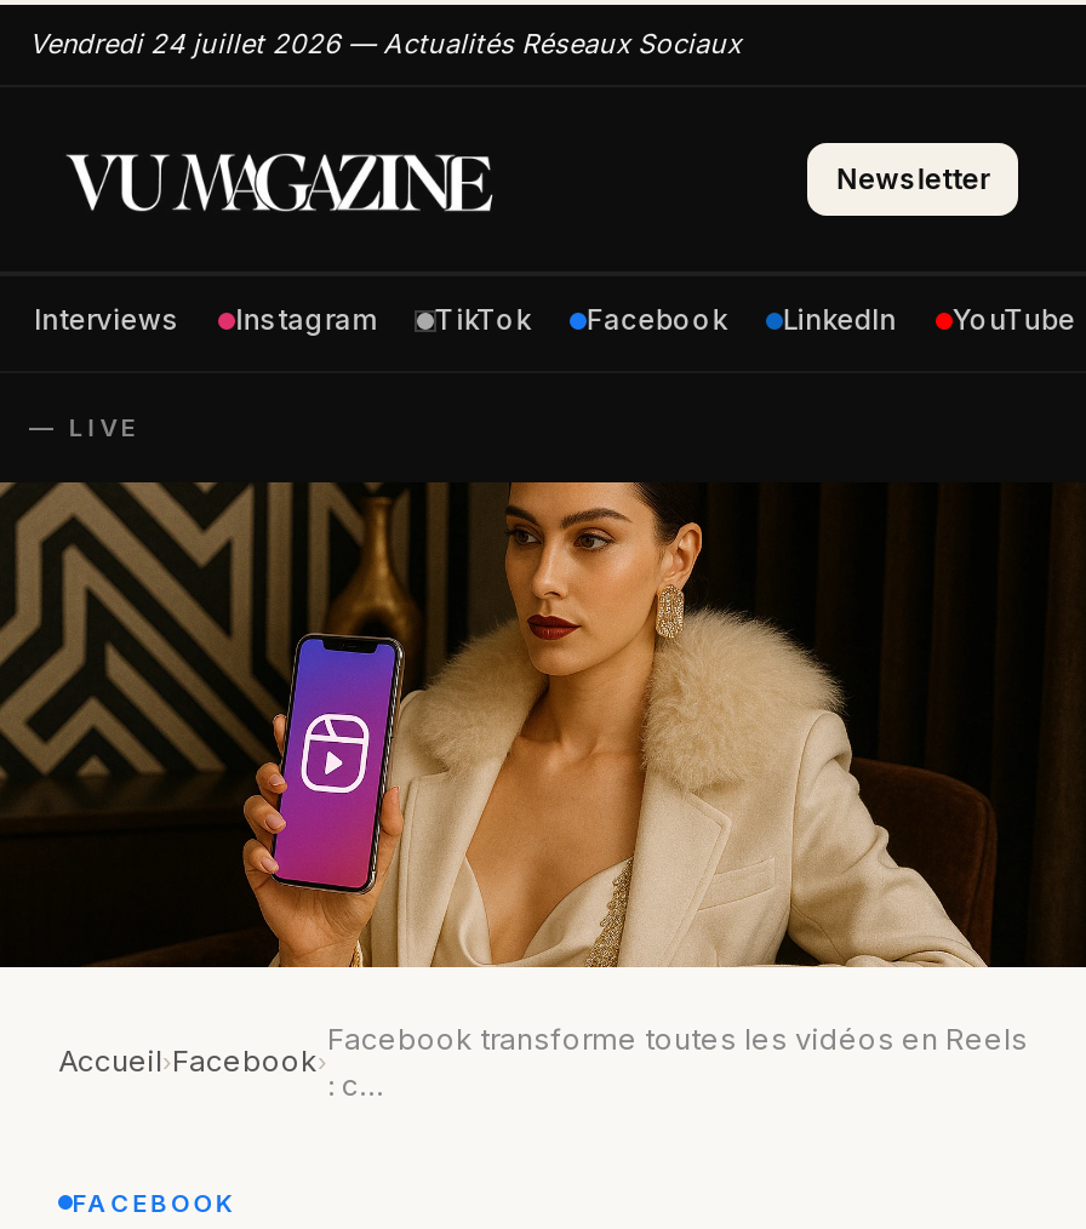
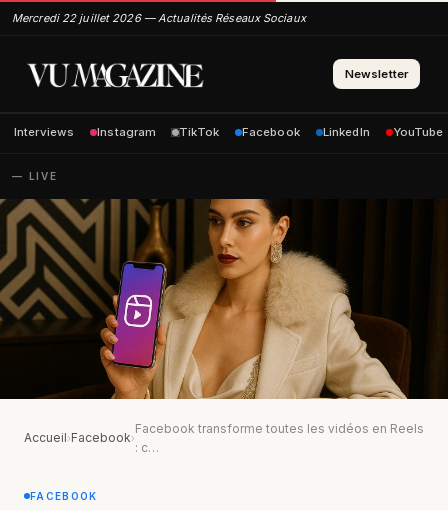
- Vendredi 24 juillet 2026 — Actualités Réseaux Sociaux
+ Mercredi 22 juillet 2026 — Actualités Réseaux Sociaux
